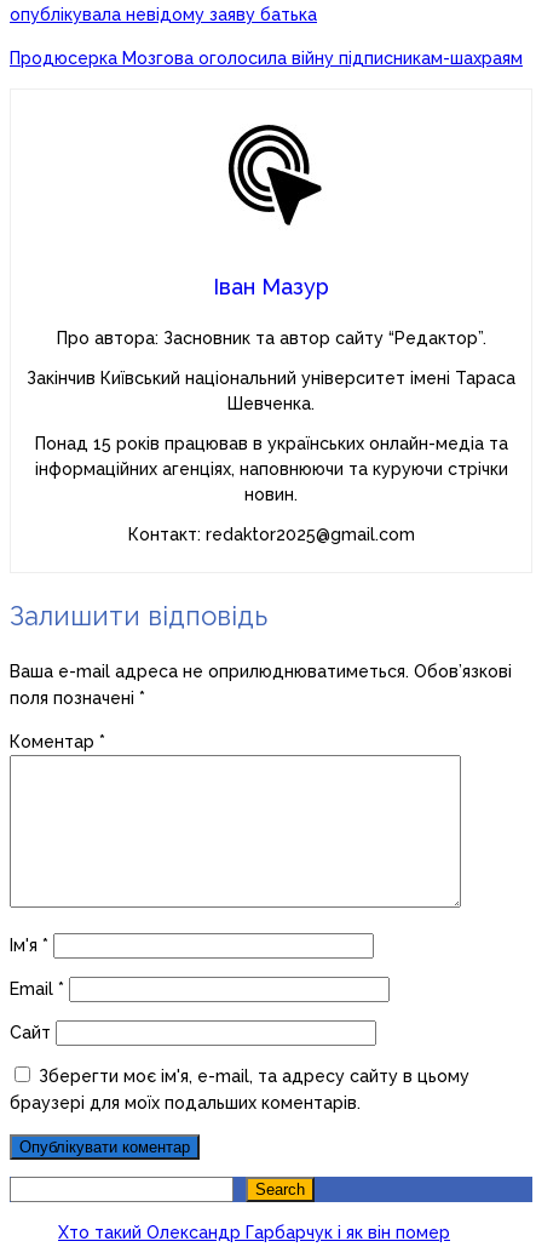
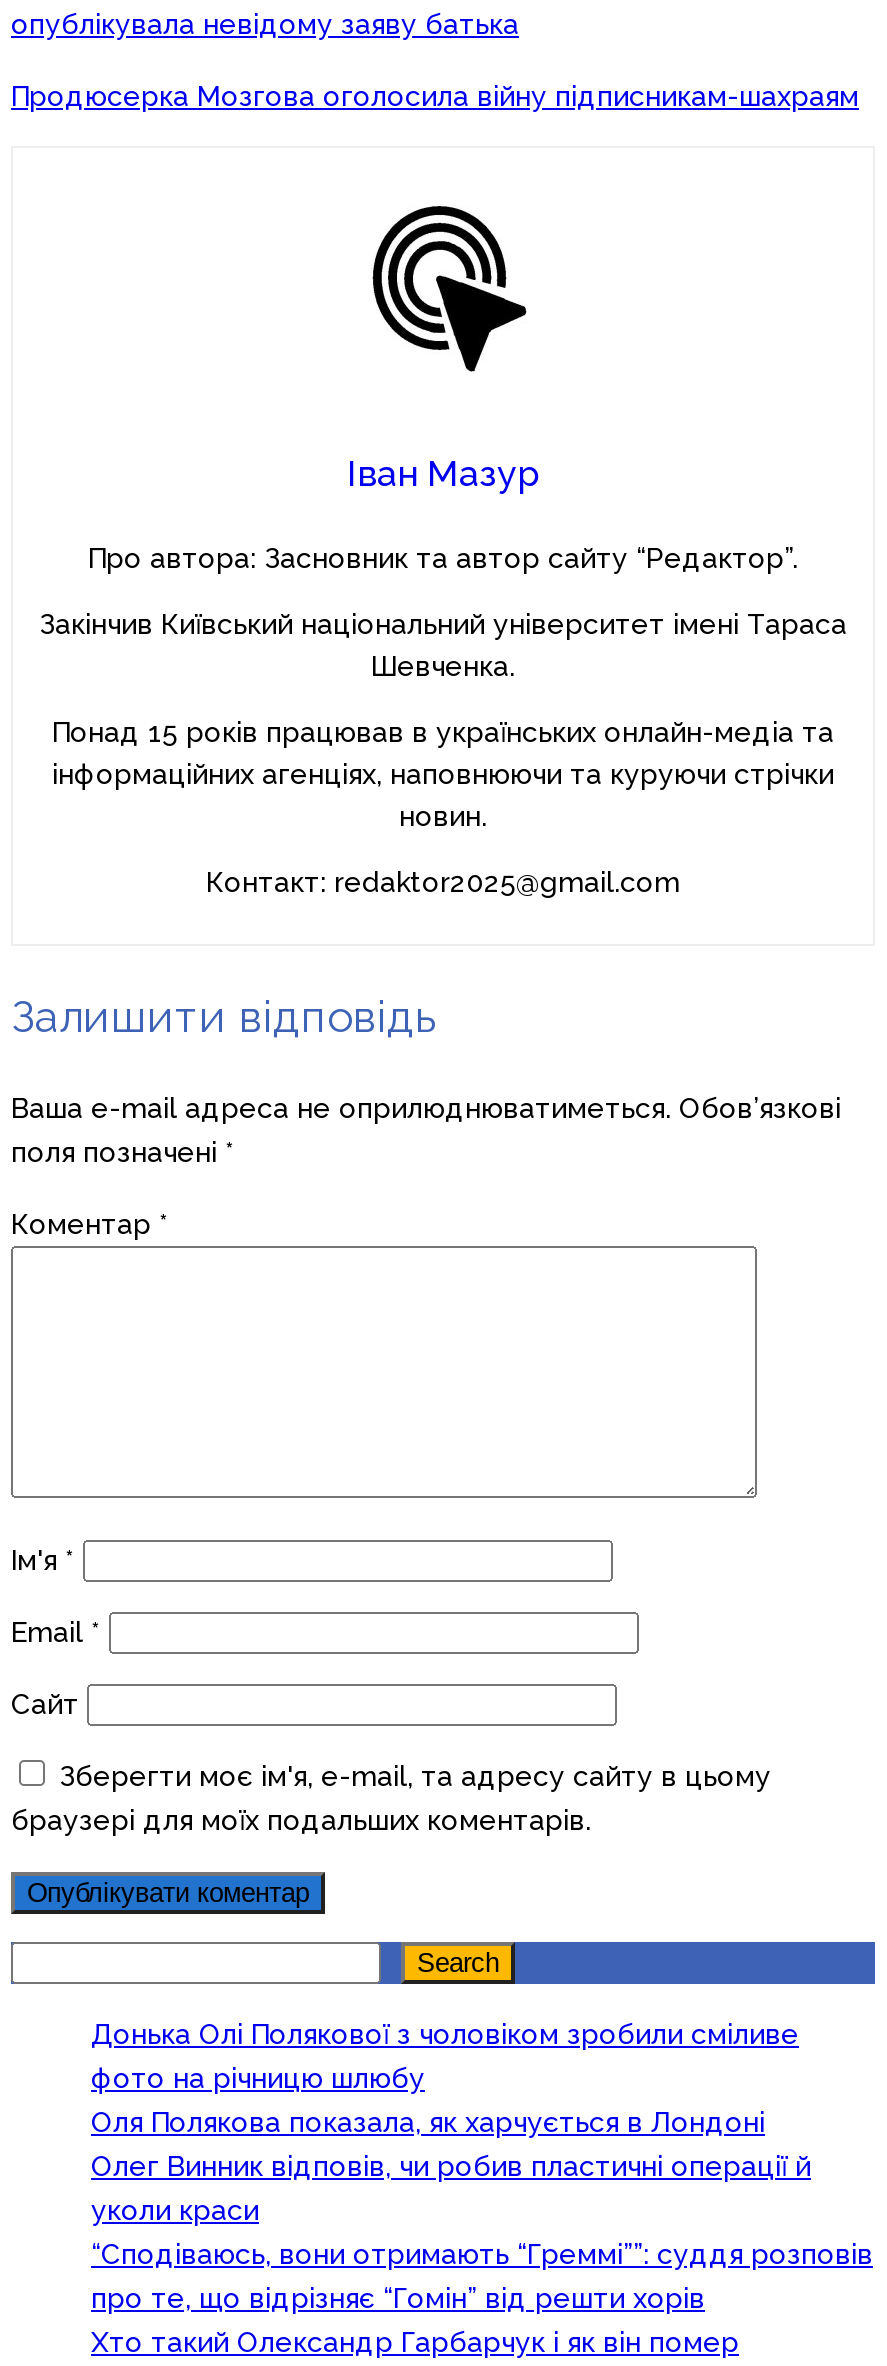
+ Донька Олі Полякової з чоловіком зробили сміливе
+ фото на річницю шлюбу
+ Оля Полякова показала, як харчується в Лондоні
+ Олег Винник відповів, чи робив пластичні операції й
+ уколи краси
+ “Сподіваюсь, вони отримають “Греммі””: суддя розповів
+ про те, що відрізняє “Гомін” від решти хорів
